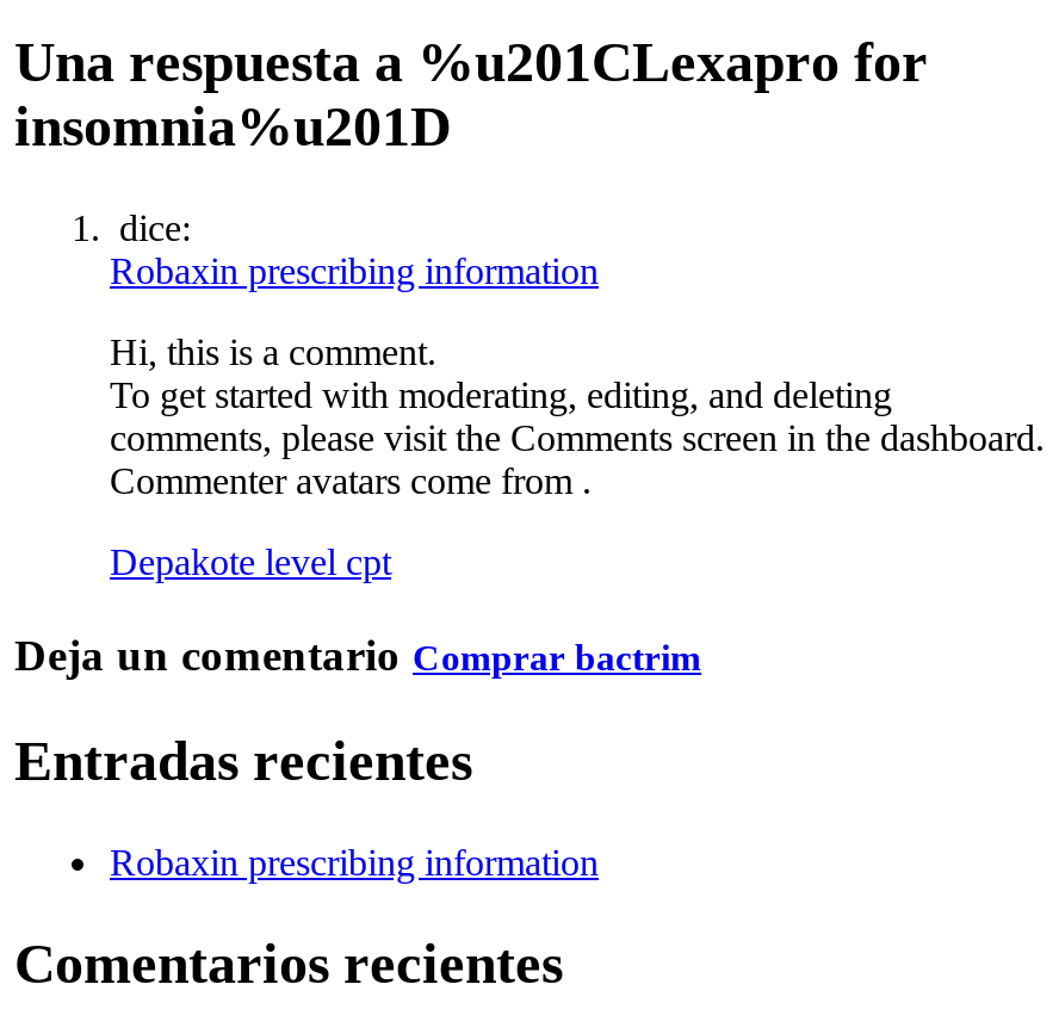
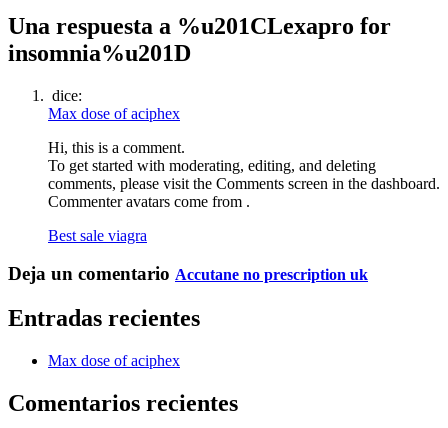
- Robaxin prescribing information
+ Max dose of aciphex

- Depakote level cpt
+ Best sale viagra

- Deja un comentario Comprar bactrim
+ Deja un comentario Accutane no prescription uk

- Robaxin prescribing information
+ Max dose of aciphex
